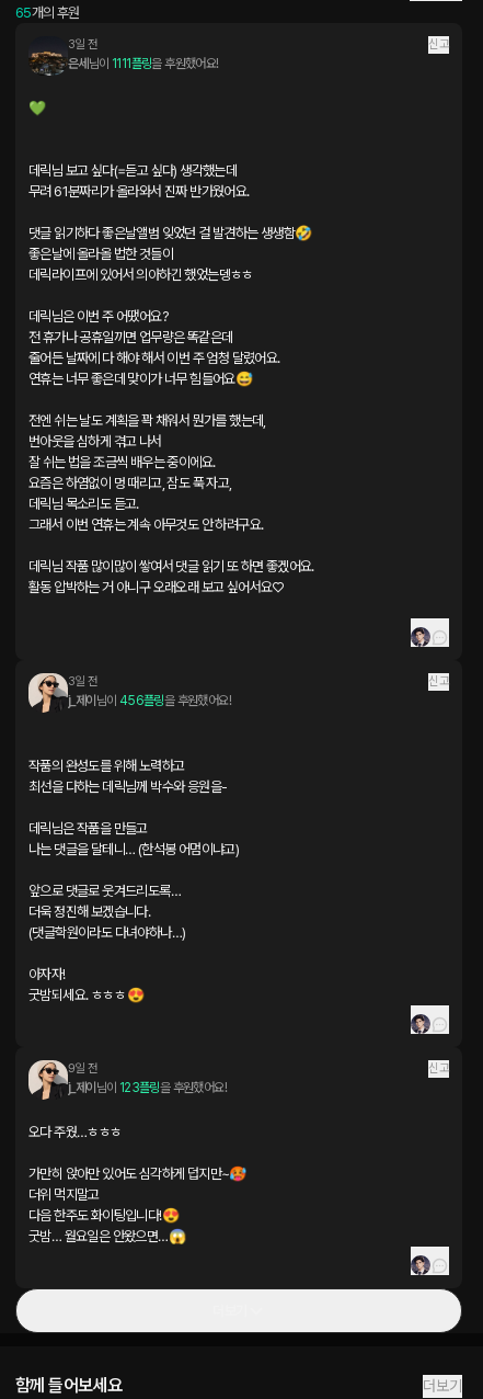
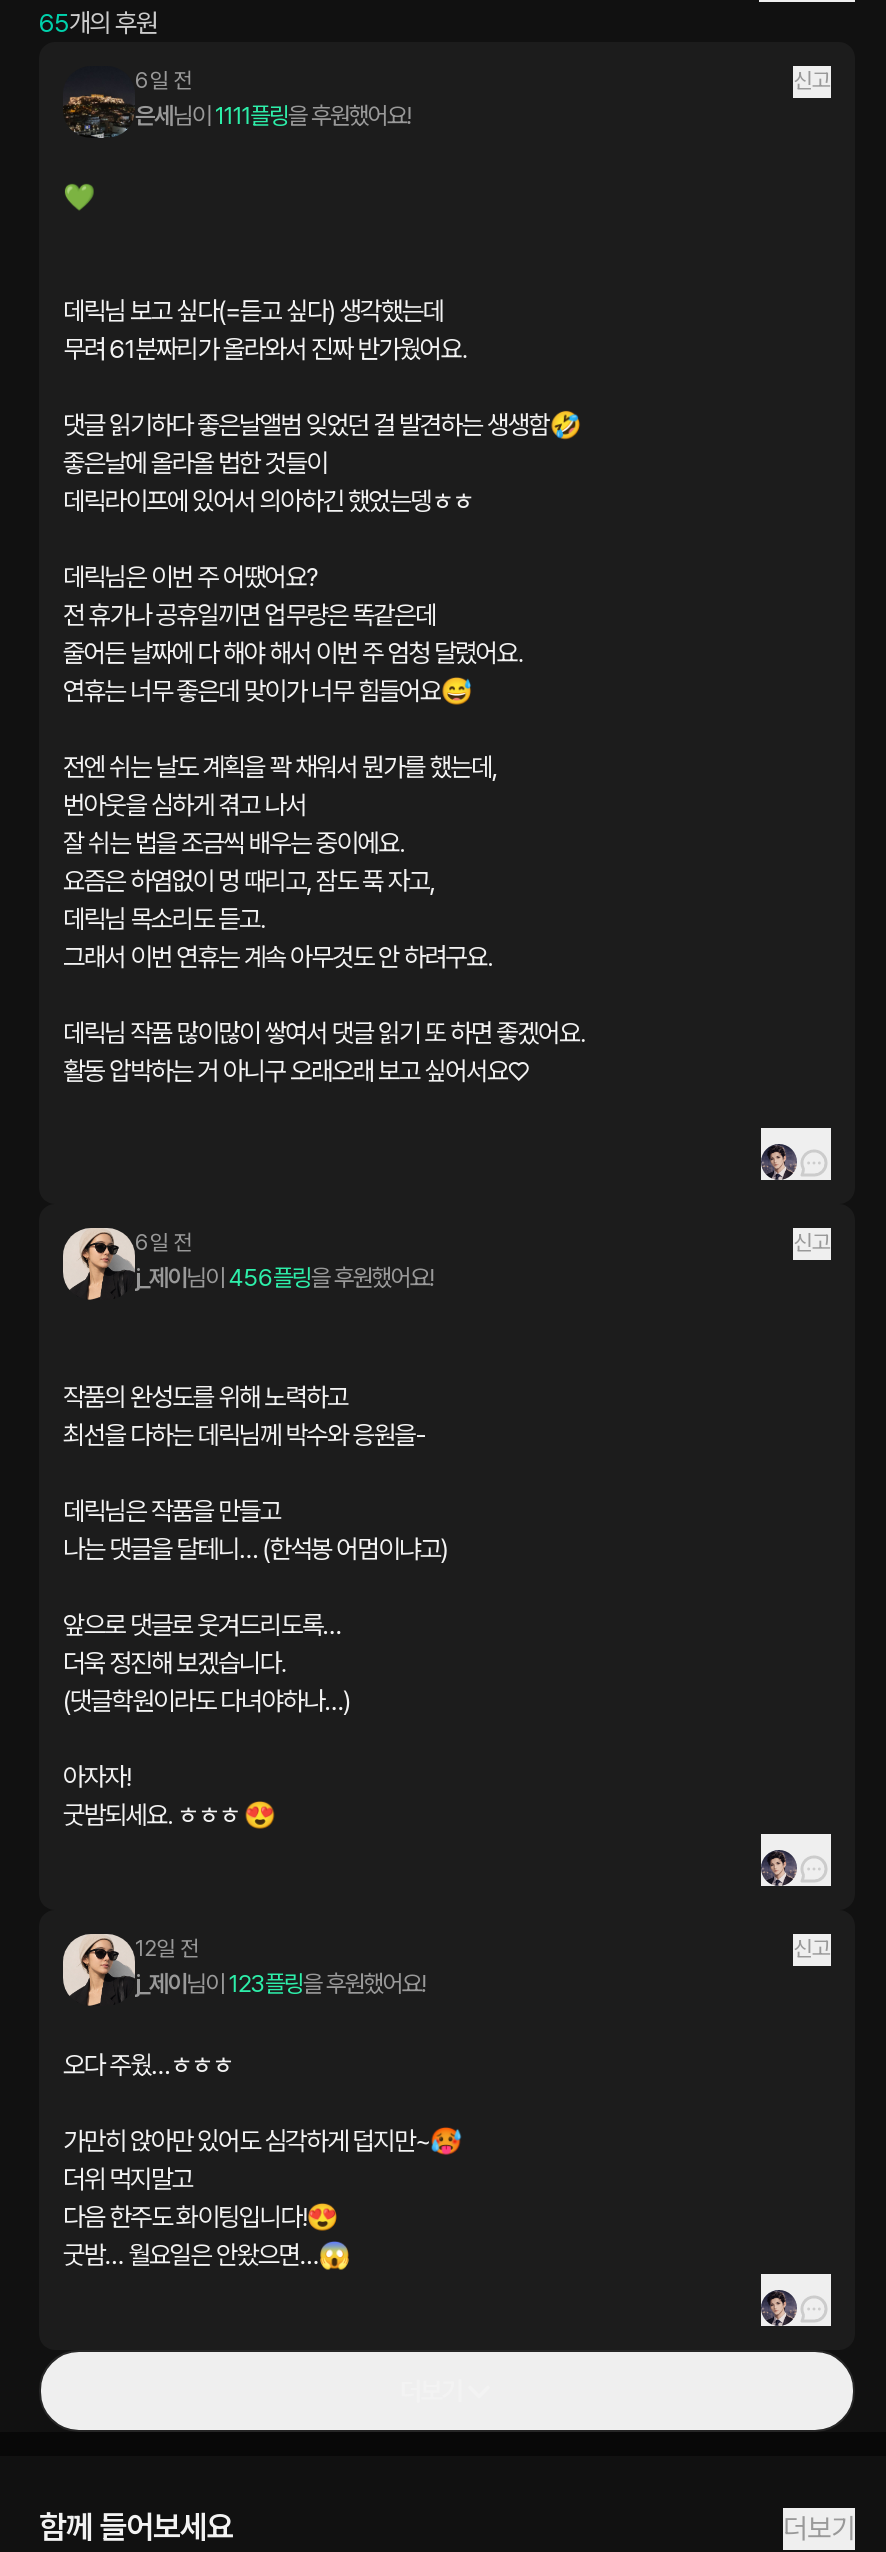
- 3일 전
+ 6일 전

- 3일 전
+ 6일 전

- 9일 전
+ 12일 전
